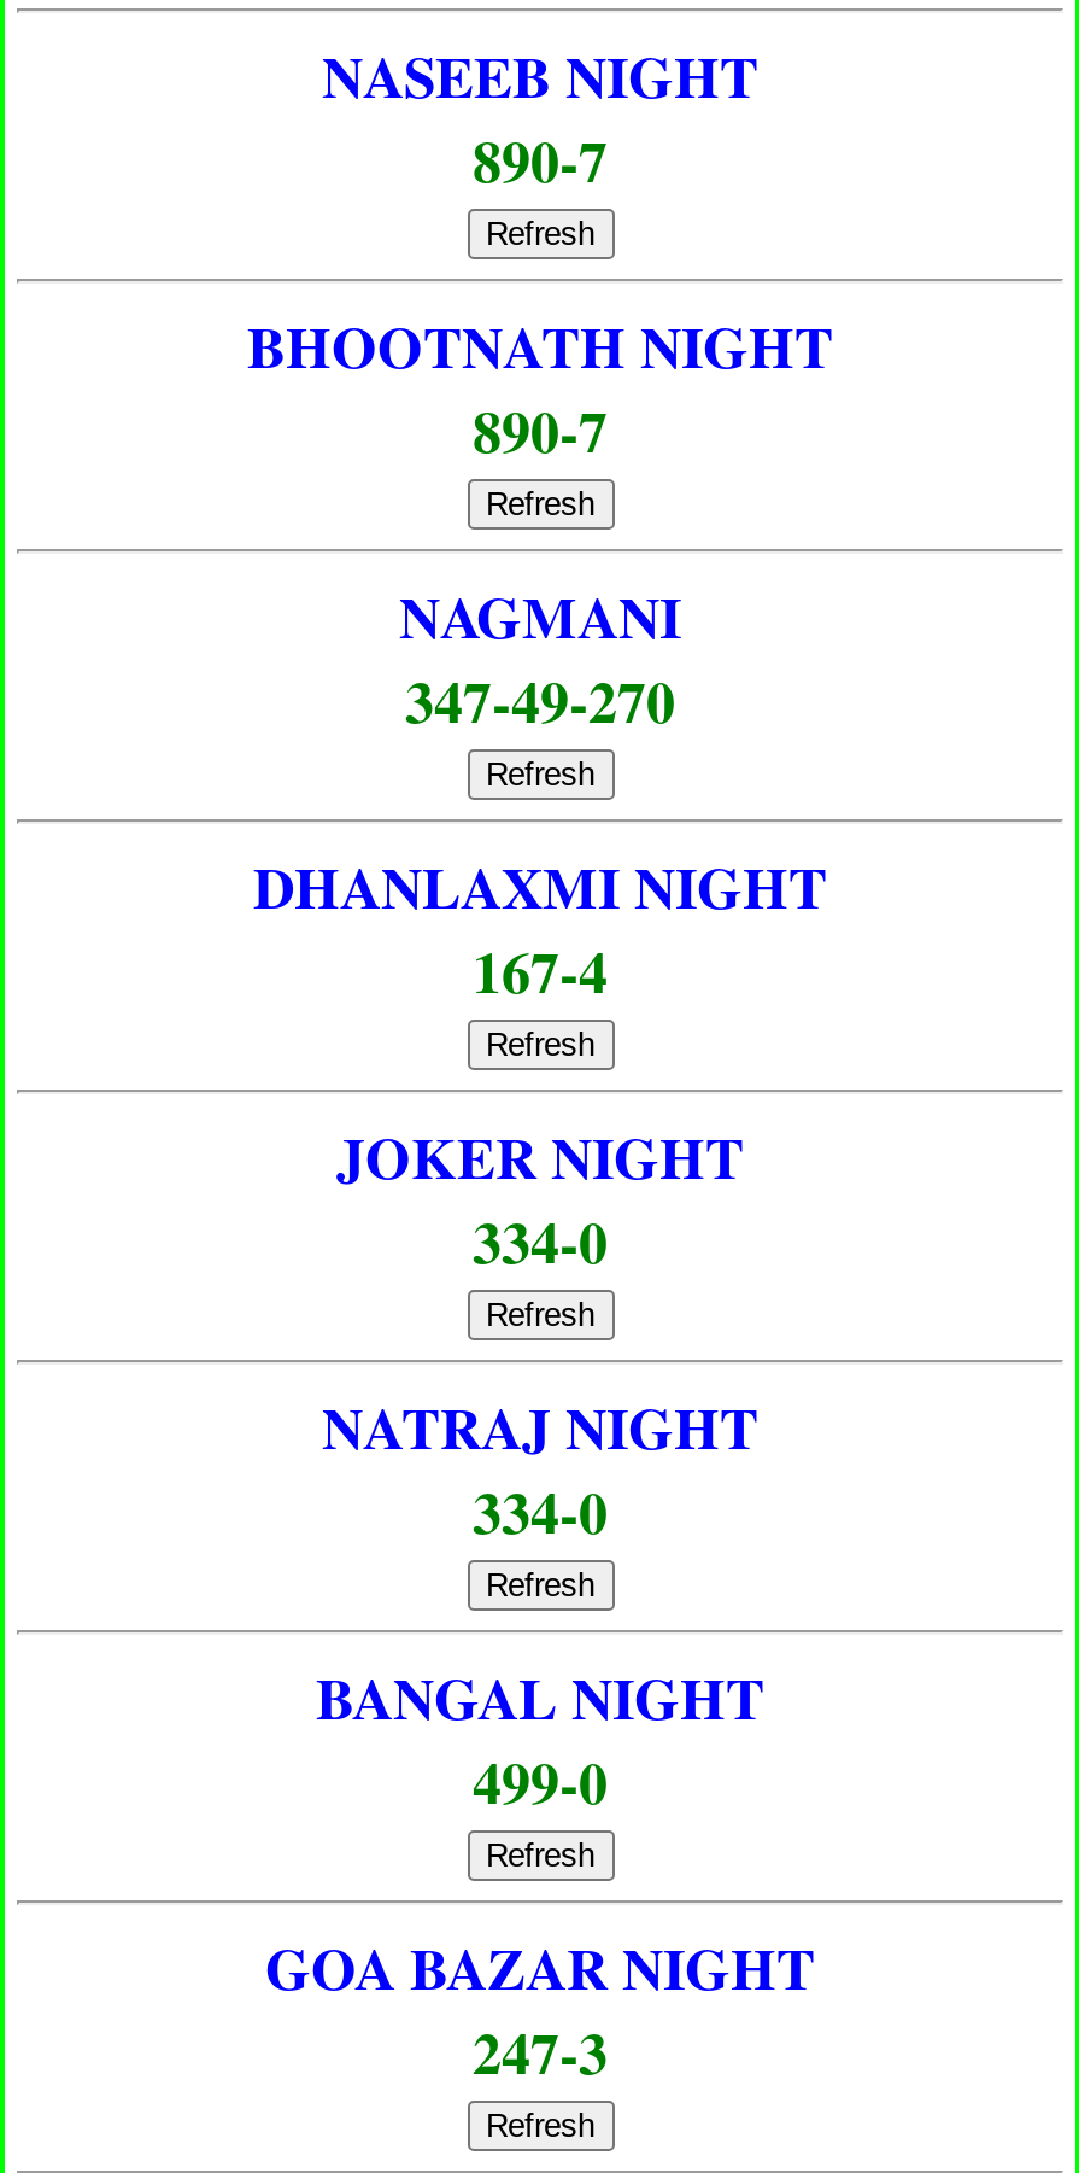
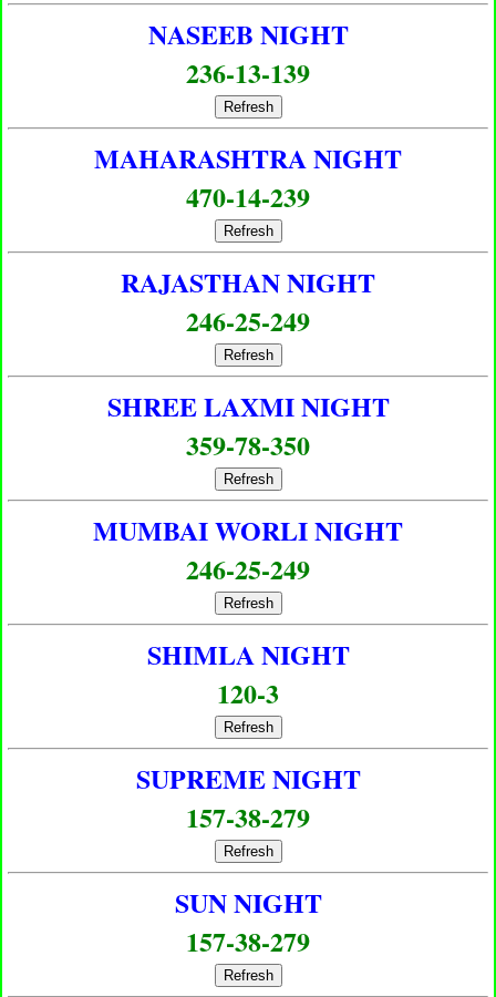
- 890-7
+ 236-13-139

- BHOOTNATH NIGHT
+ MAHARASHTRA NIGHT

- 890-7
+ 470-14-239

- NAGMANI
- 347-49-270
+ RAJASTHAN NIGHT
+ 246-25-249

- DHANLAXMI NIGHT
- 167-4
+ SHREE LAXMI NIGHT
+ 359-78-350

- JOKER NIGHT
- 334-0
+ MUMBAI WORLI NIGHT
+ 246-25-249

- NATRAJ NIGHT
+ SHIMLA NIGHT

- 334-0
+ 120-3

- BANGAL NIGHT
+ SUPREME NIGHT

- 499-0
+ 157-38-279

- GOA BAZAR NIGHT
- 247-3
+ SUN NIGHT
+ 157-38-279
